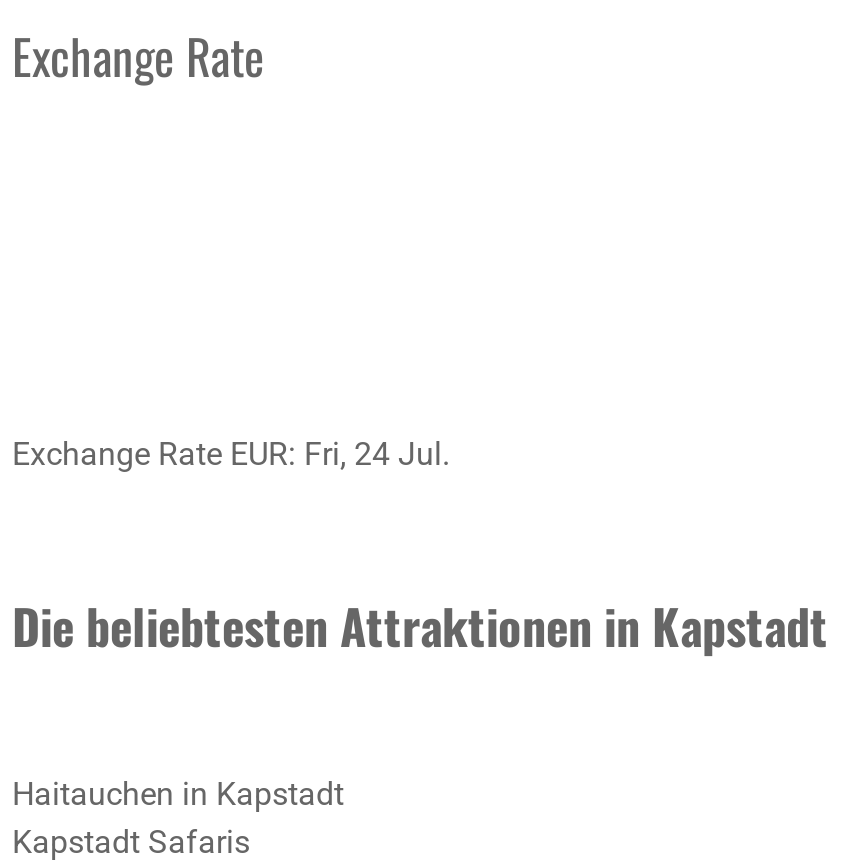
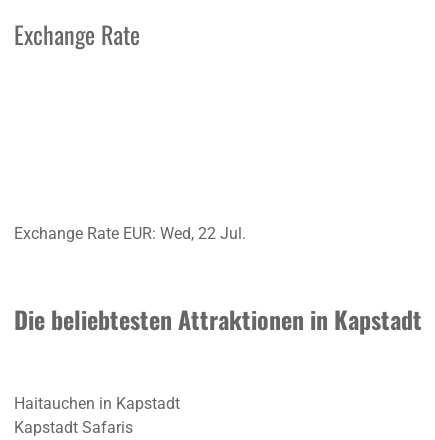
- Exchange Rate EUR: Fri, 24 Jul.
+ Exchange Rate EUR: Wed, 22 Jul.
